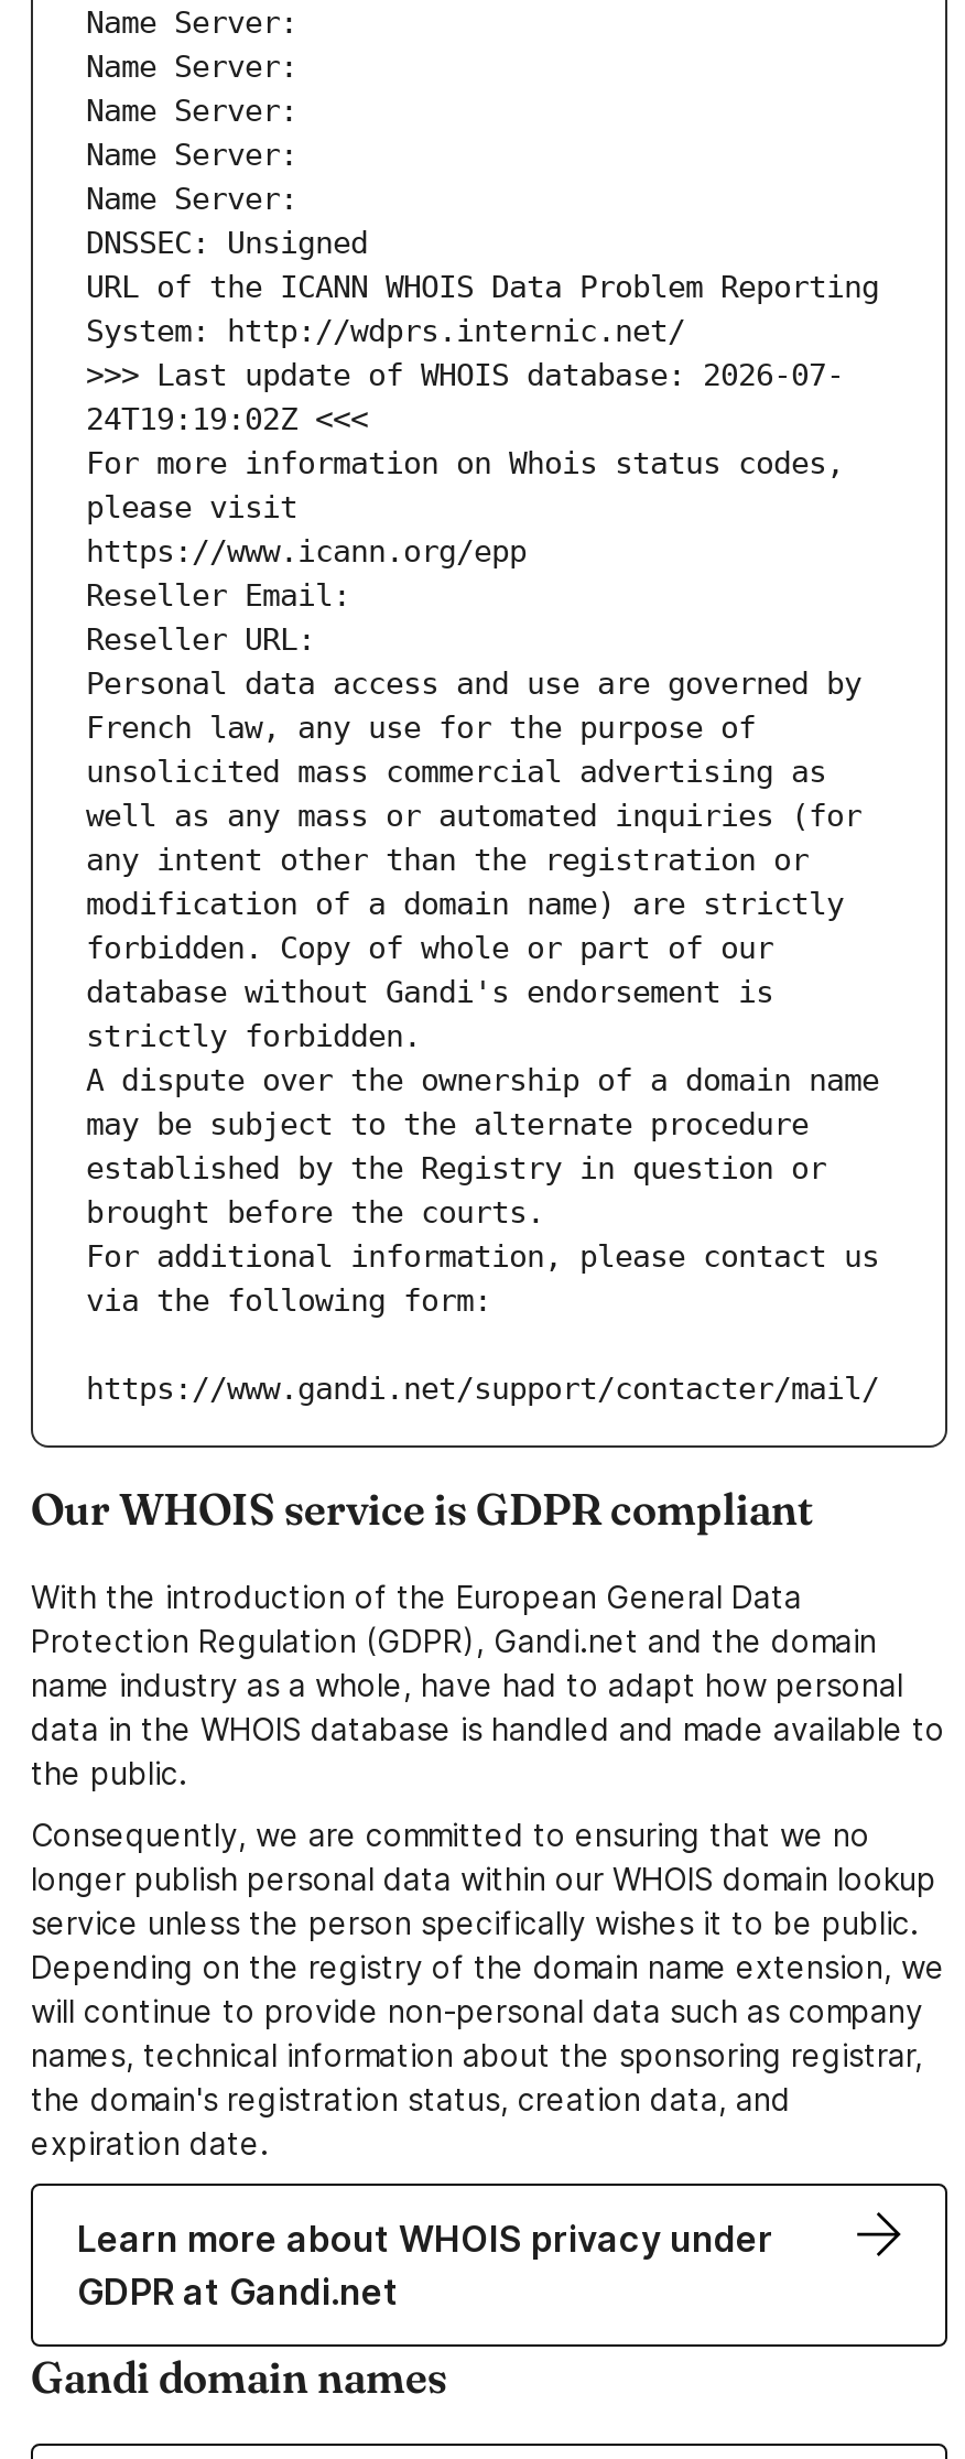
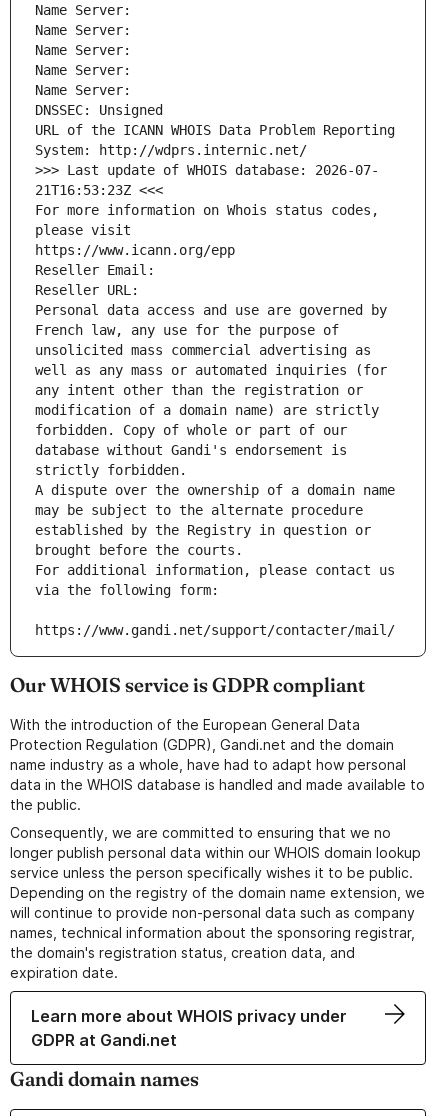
- 24T19:19:02Z <<<
+ 21T16:53:23Z <<<
